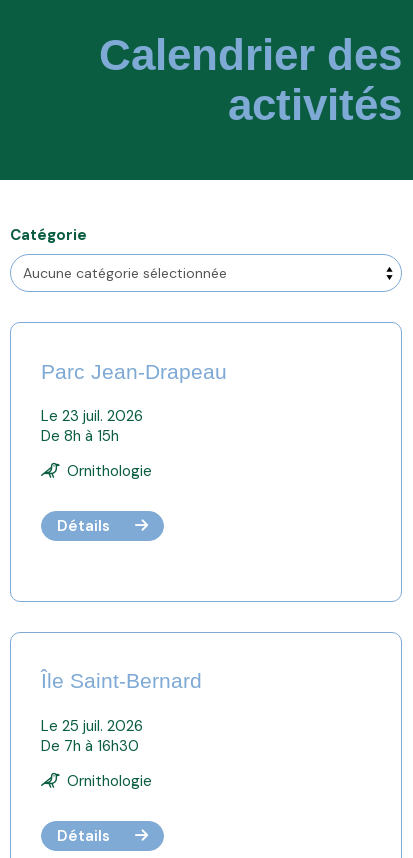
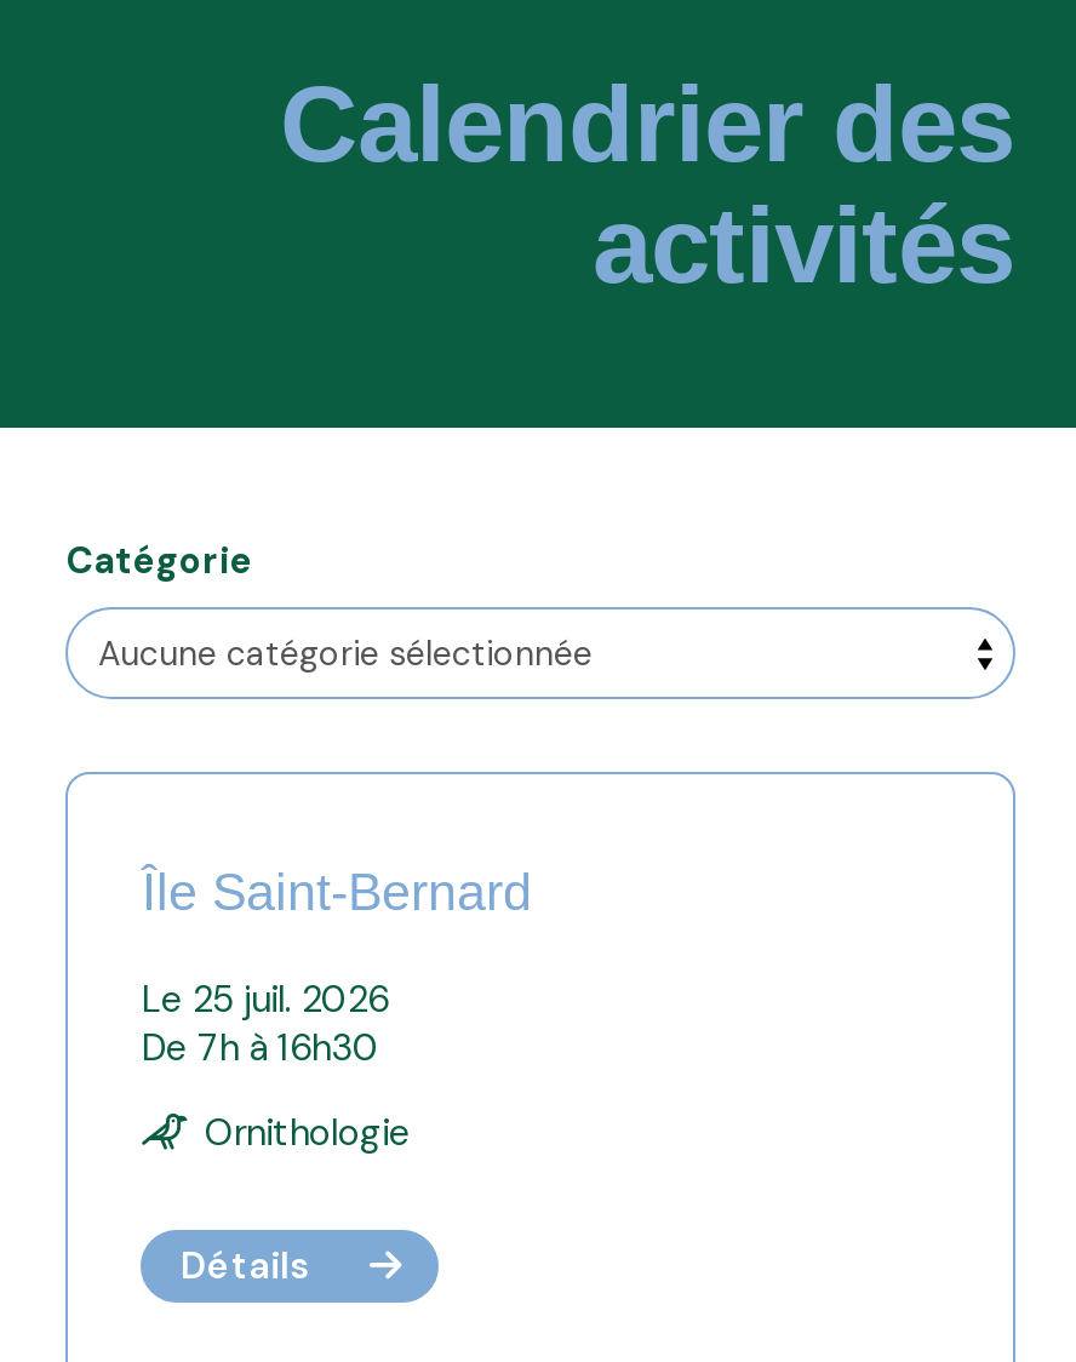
- Parc Jean-Drapeau
- Le 23 juil. 2026
- De 8h à 15h
- Ornithologie
- Détails
